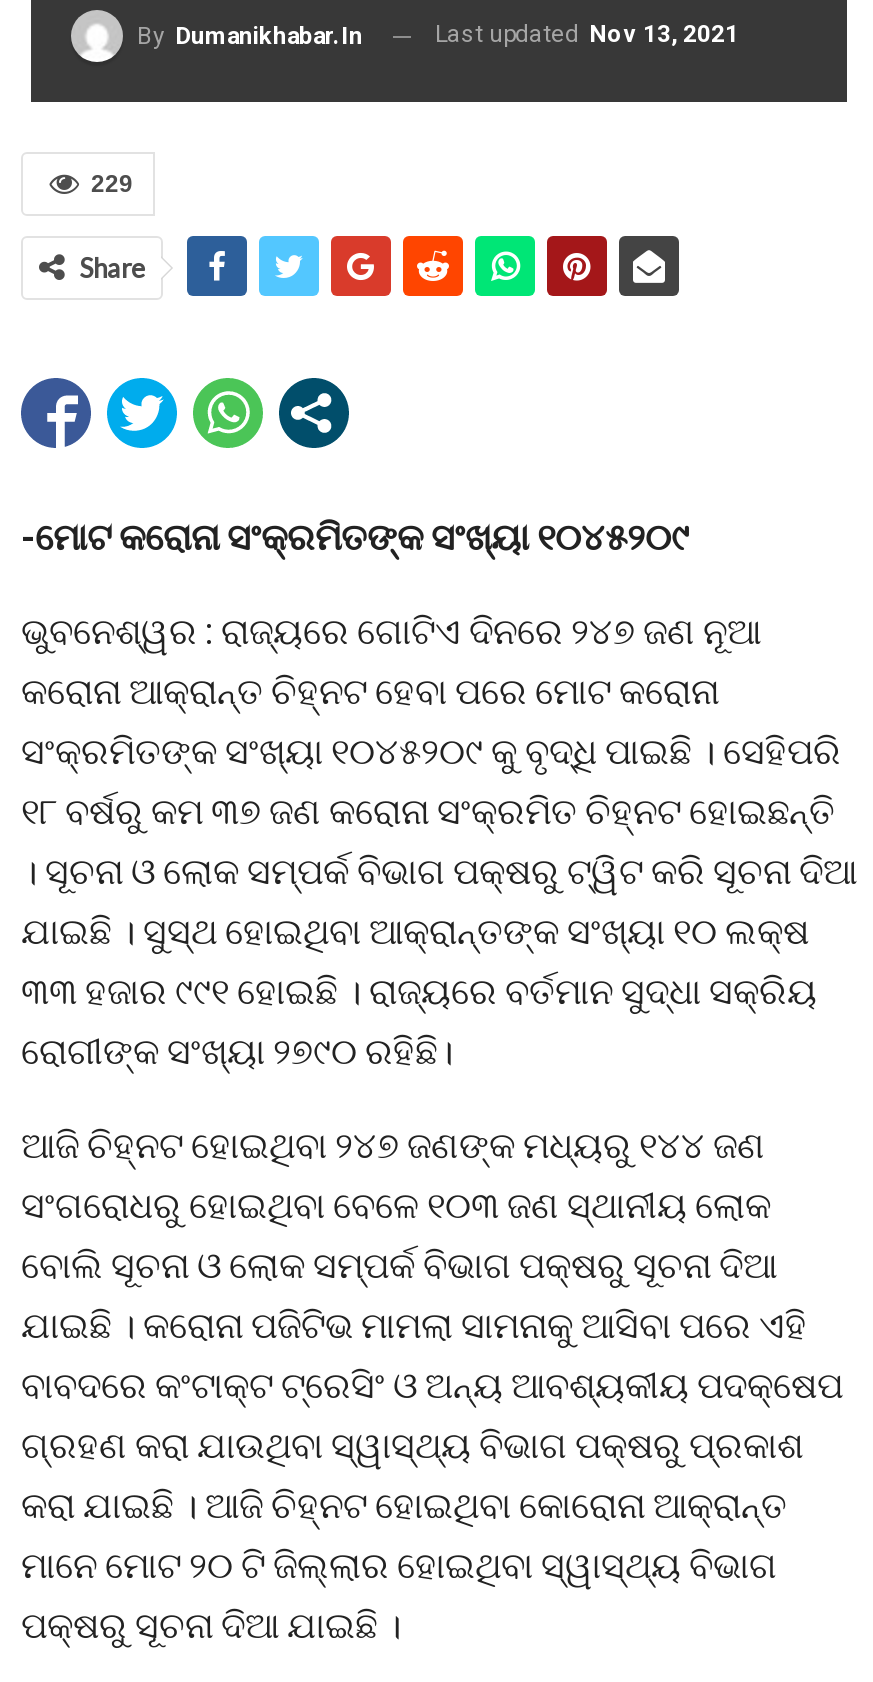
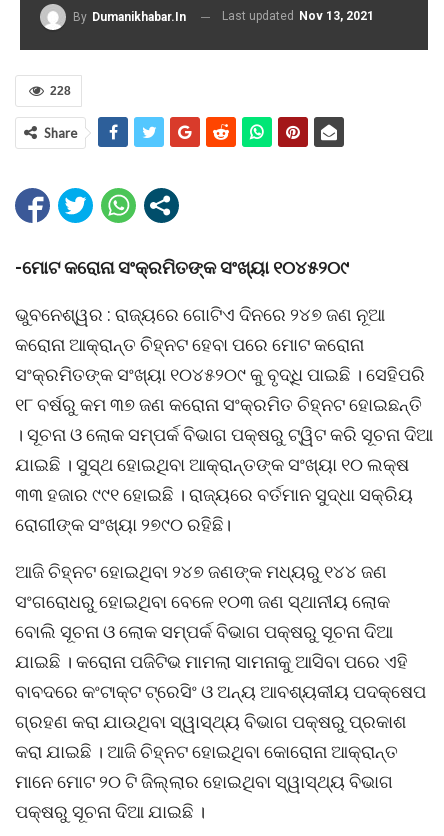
- 229
+ 228
